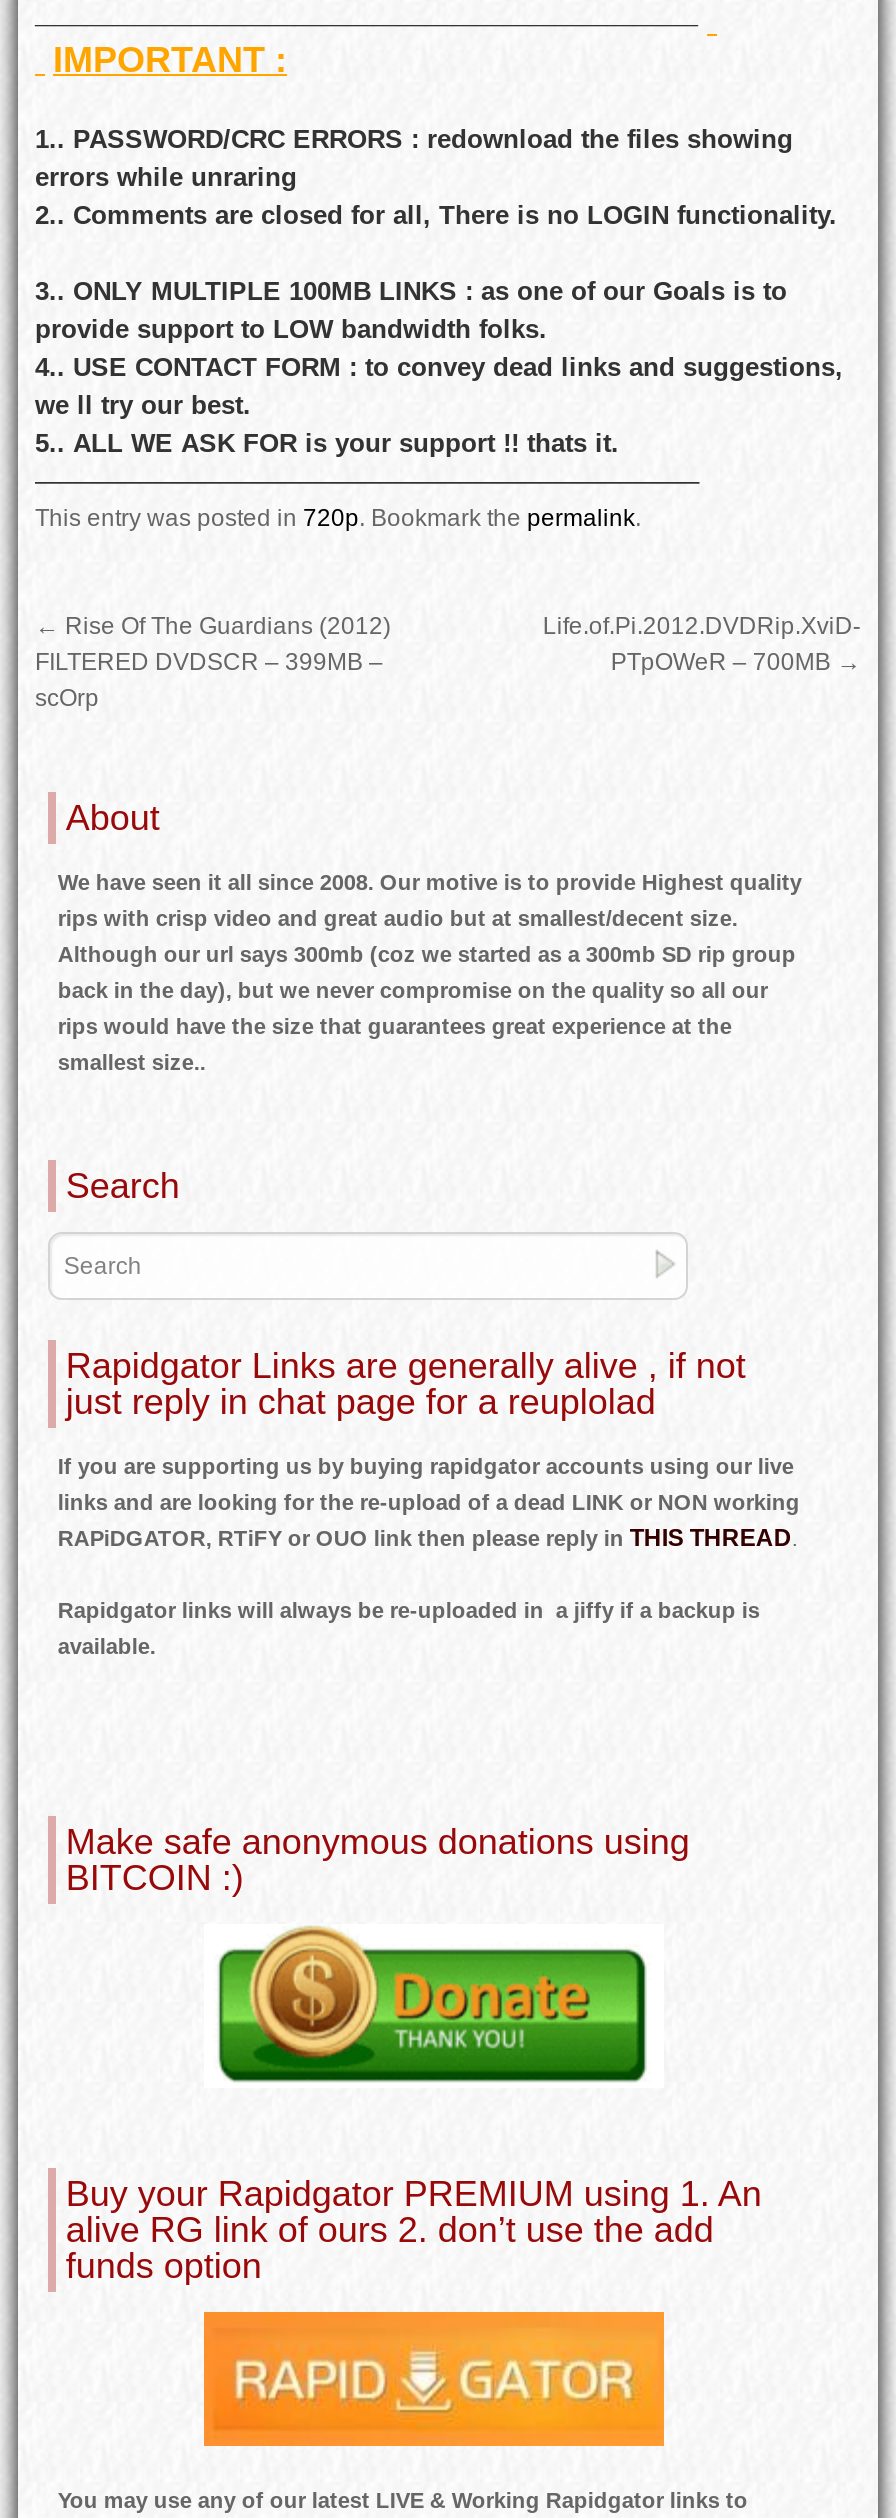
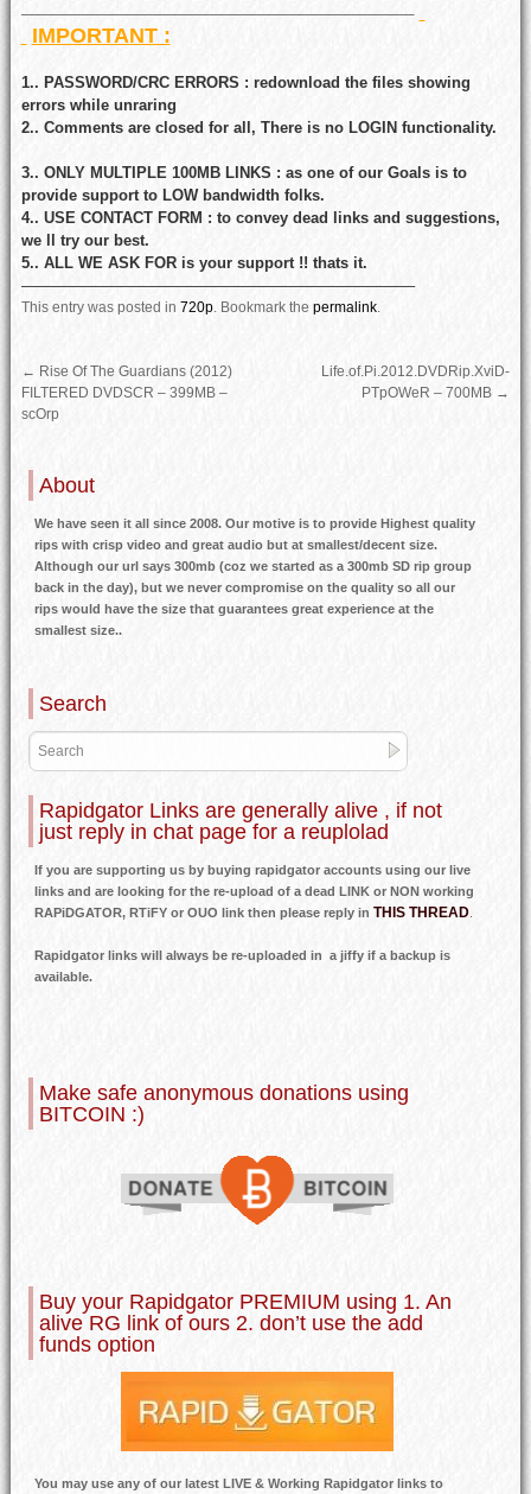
- [image]
+ [image]
